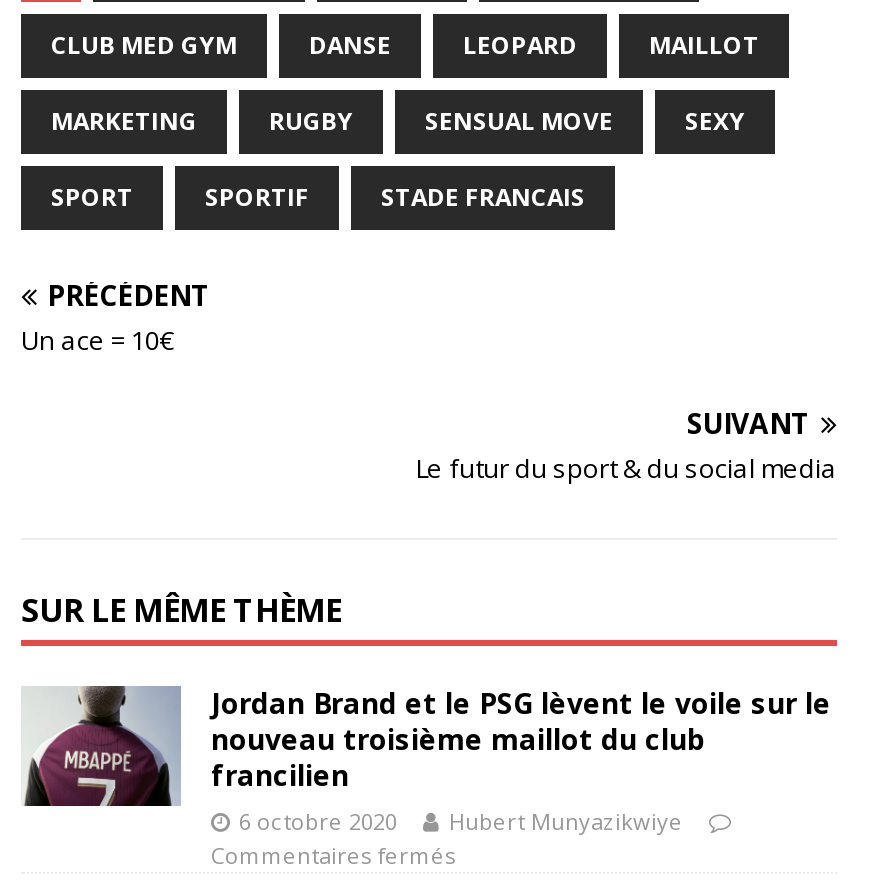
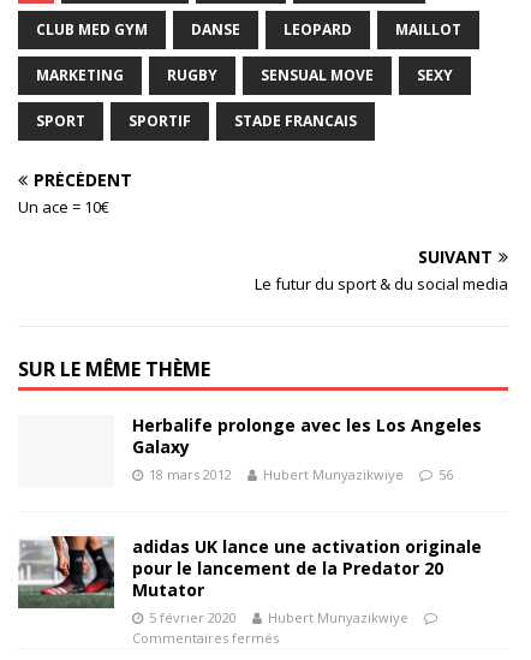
- [image]
- Jordan Brand et le PSG lèvent le voile sur le
- nouveau troisième maillot du club
- francilien
- 6 octobre 2020
+ [image]
+ Herbalife prolonge avec les Los Angeles
+ Galaxy
+ 18 mars 2012
+ Hubert Munyazikwiye
+ 56
+ adidas UK lance une activation originale
+ pour le lancement de la Predator 20
+ Mutator
+ 5 février 2020
